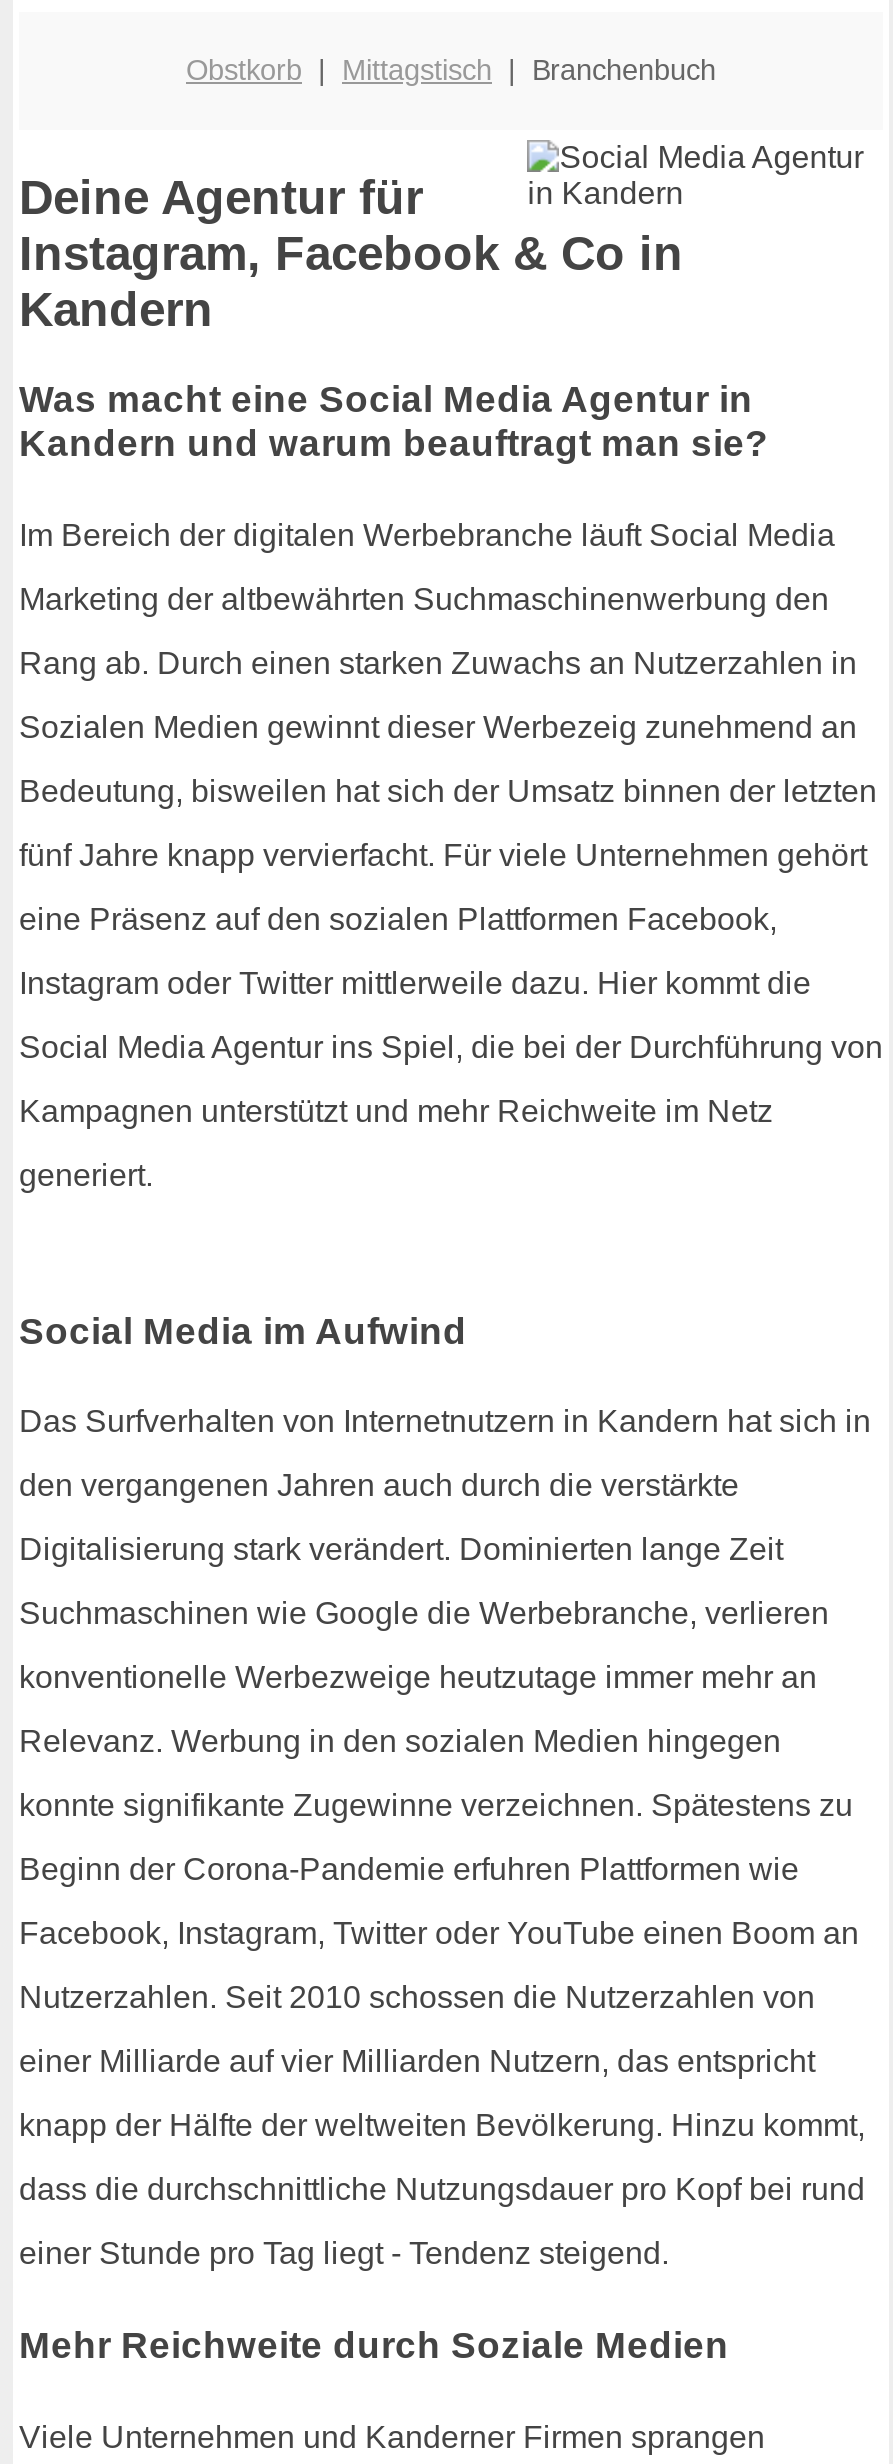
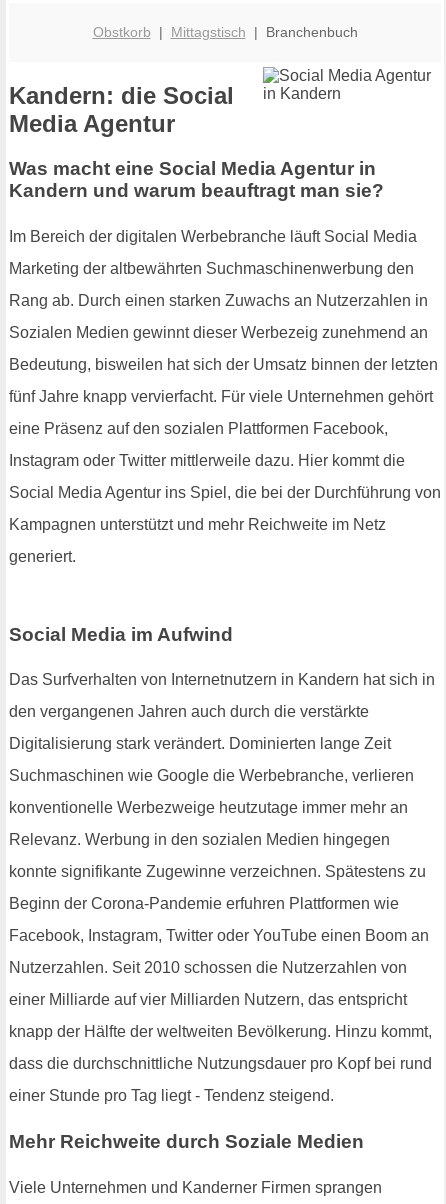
- Deine Agentur für
- Instagram, Facebook & Co in
- Kandern
+ Kandern: die Social
+ Media Agentur
